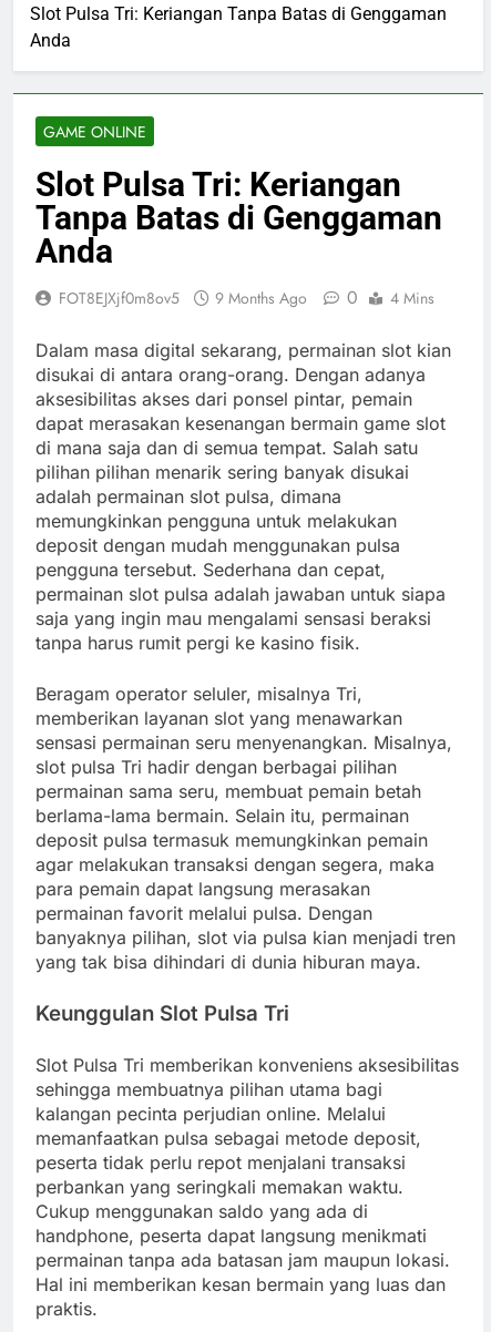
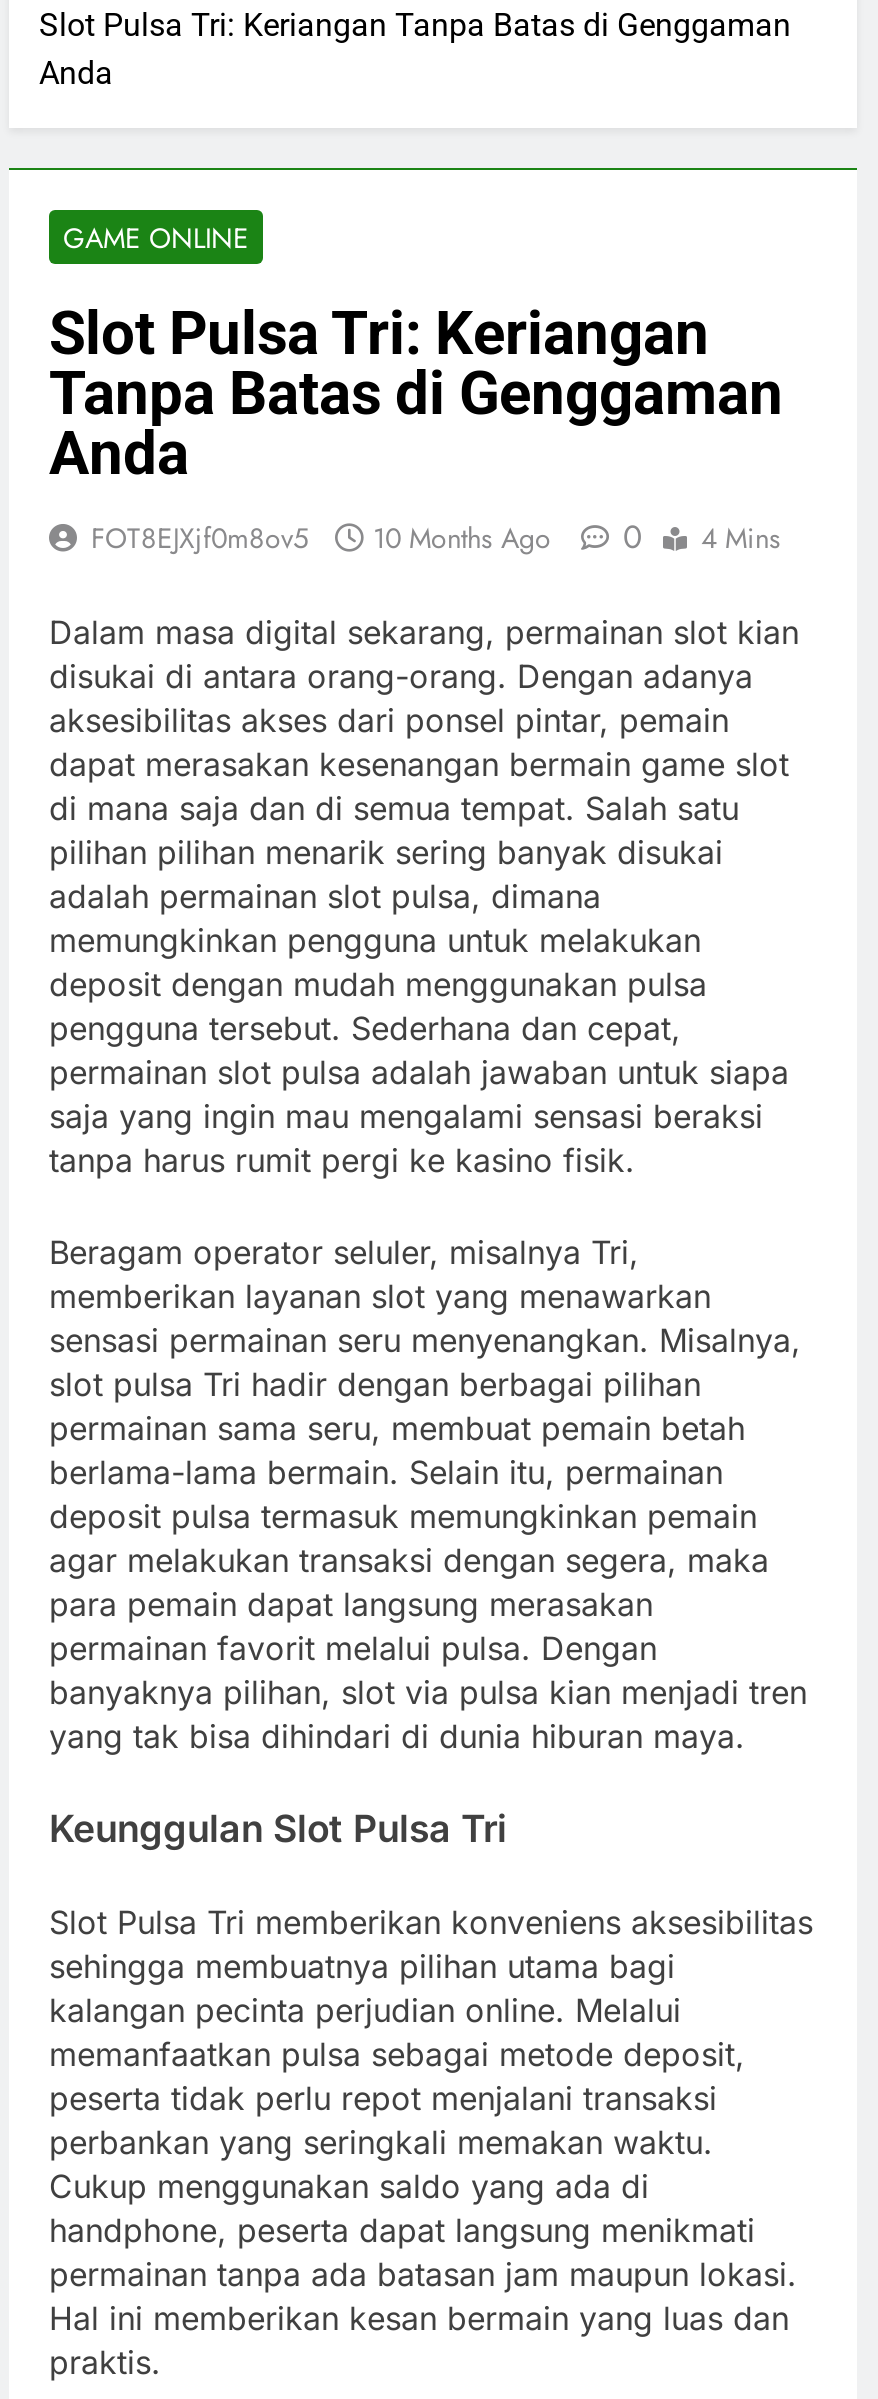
- 9 Months Ago
+ 10 Months Ago
